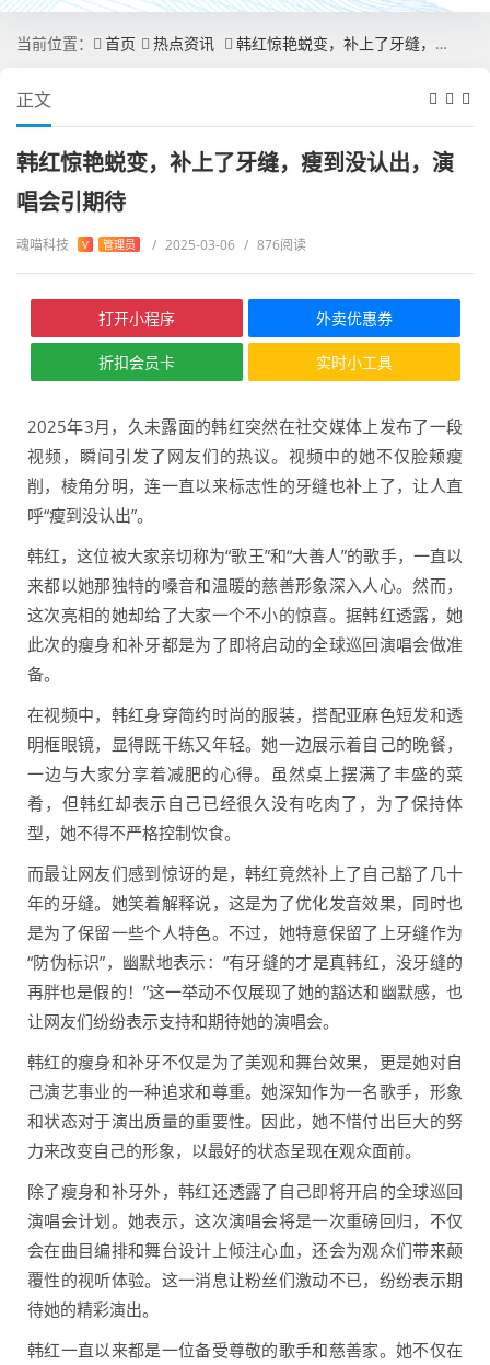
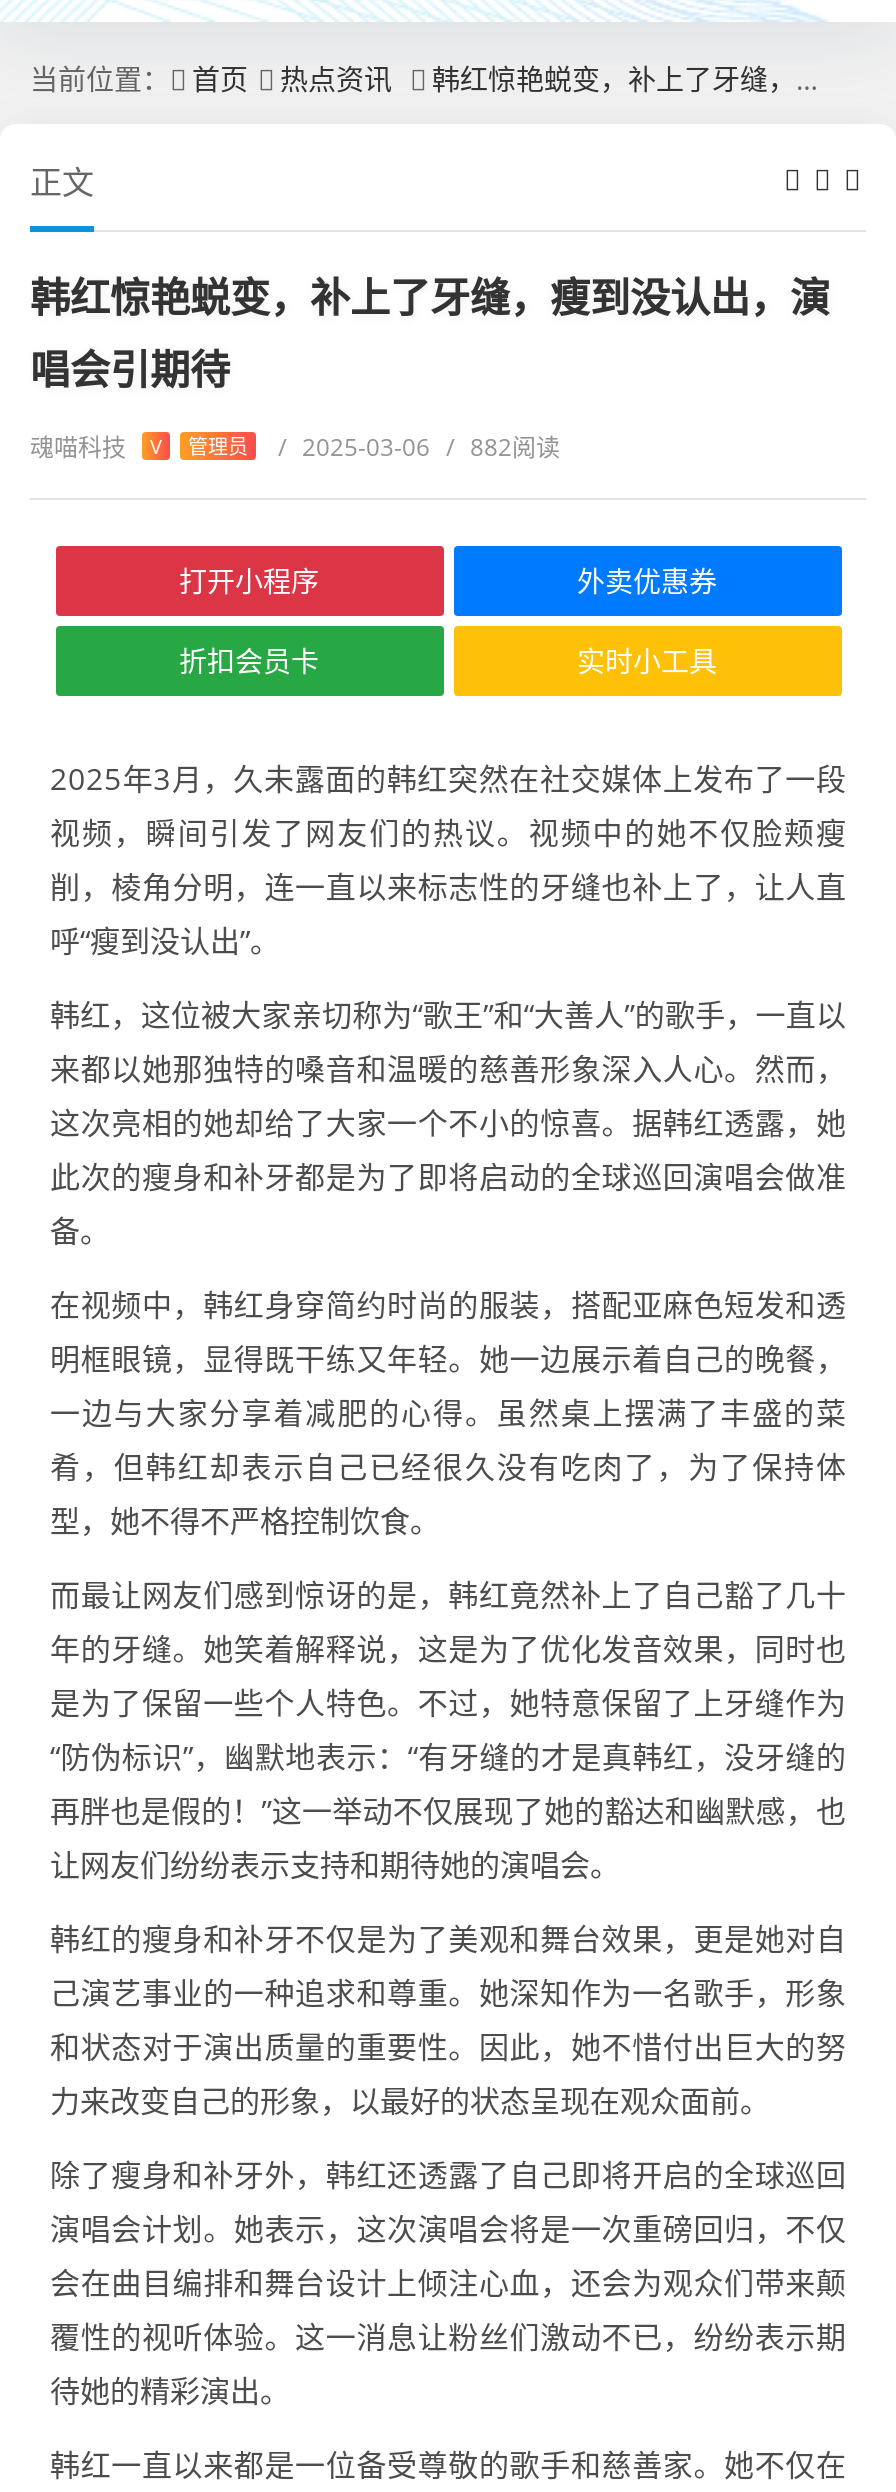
- / 2025-03-06 / 876阅读
+ / 2025-03-06 / 882阅读
